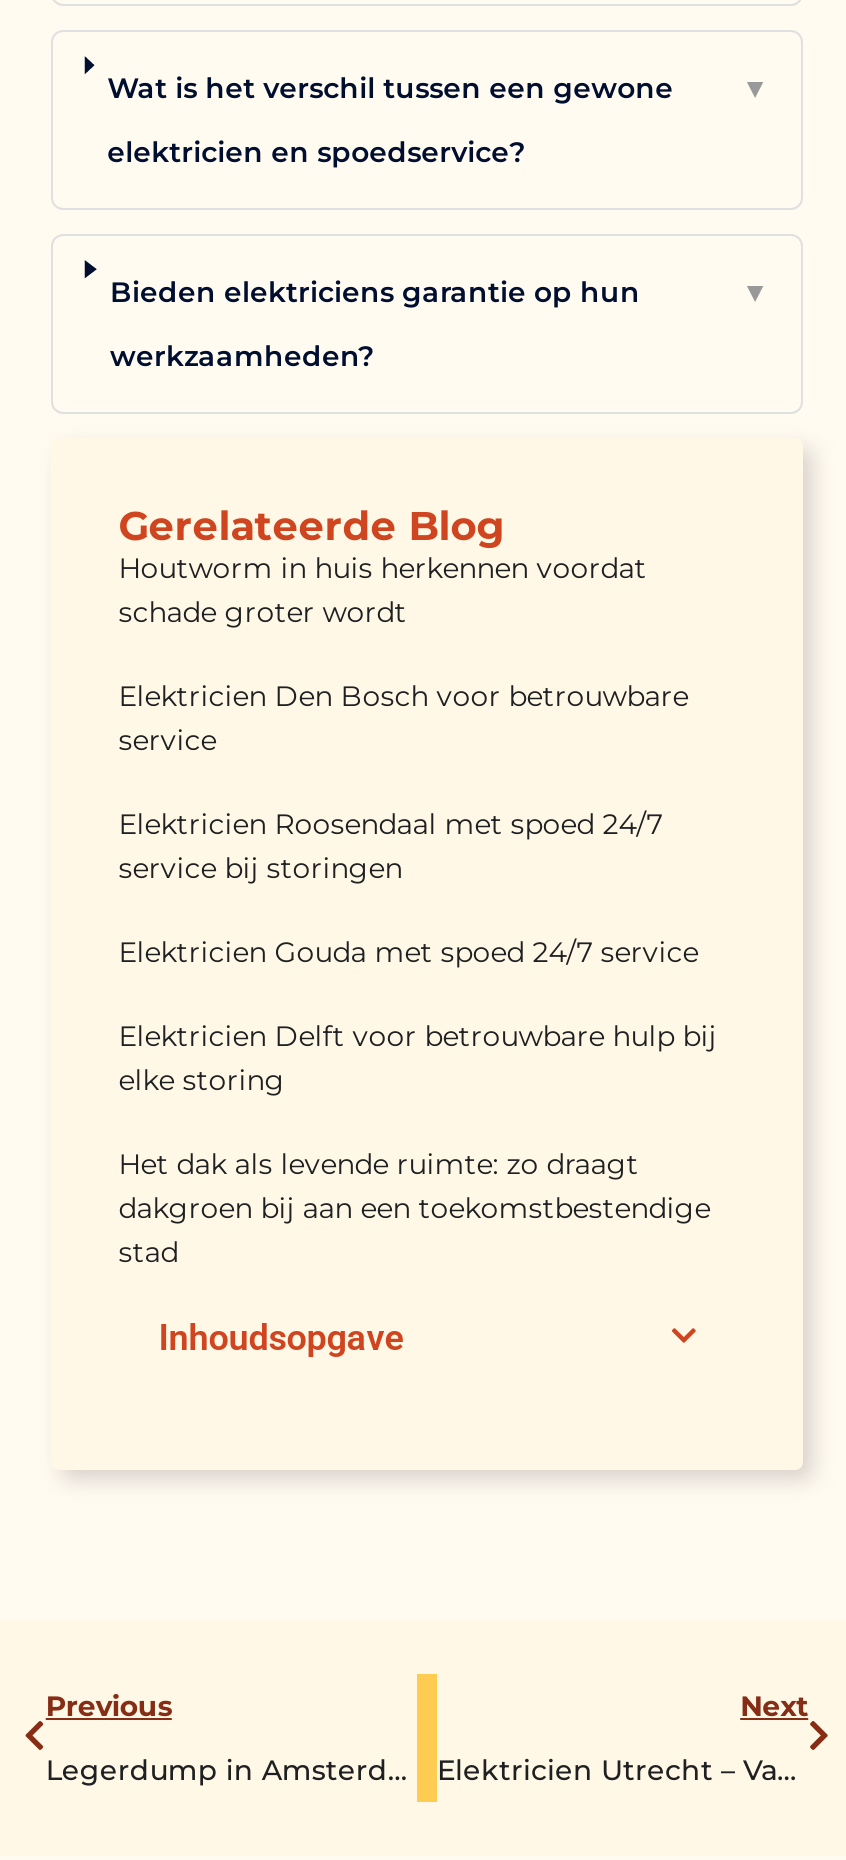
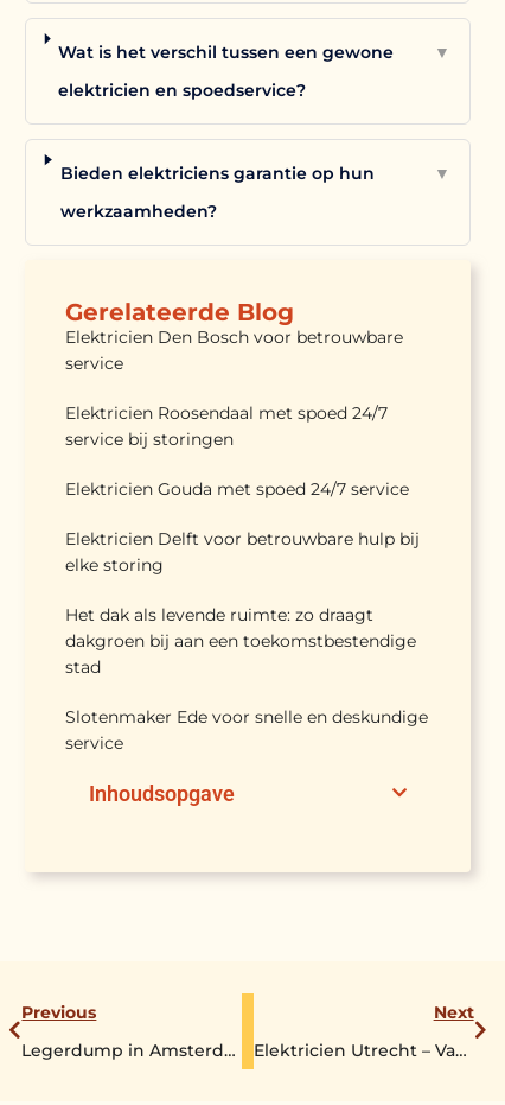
- Houtworm in huis herkennen voordat
- schade groter wordt

moved up: Elektricien Den Bosch voor betrouwbare | service | Elektricien Roosendaal met spoed 24/7 | ... | dakgroen bij aan een toekomstbestendige | stad

+ Slotenmaker Ede voor snelle en deskundige
+ service
